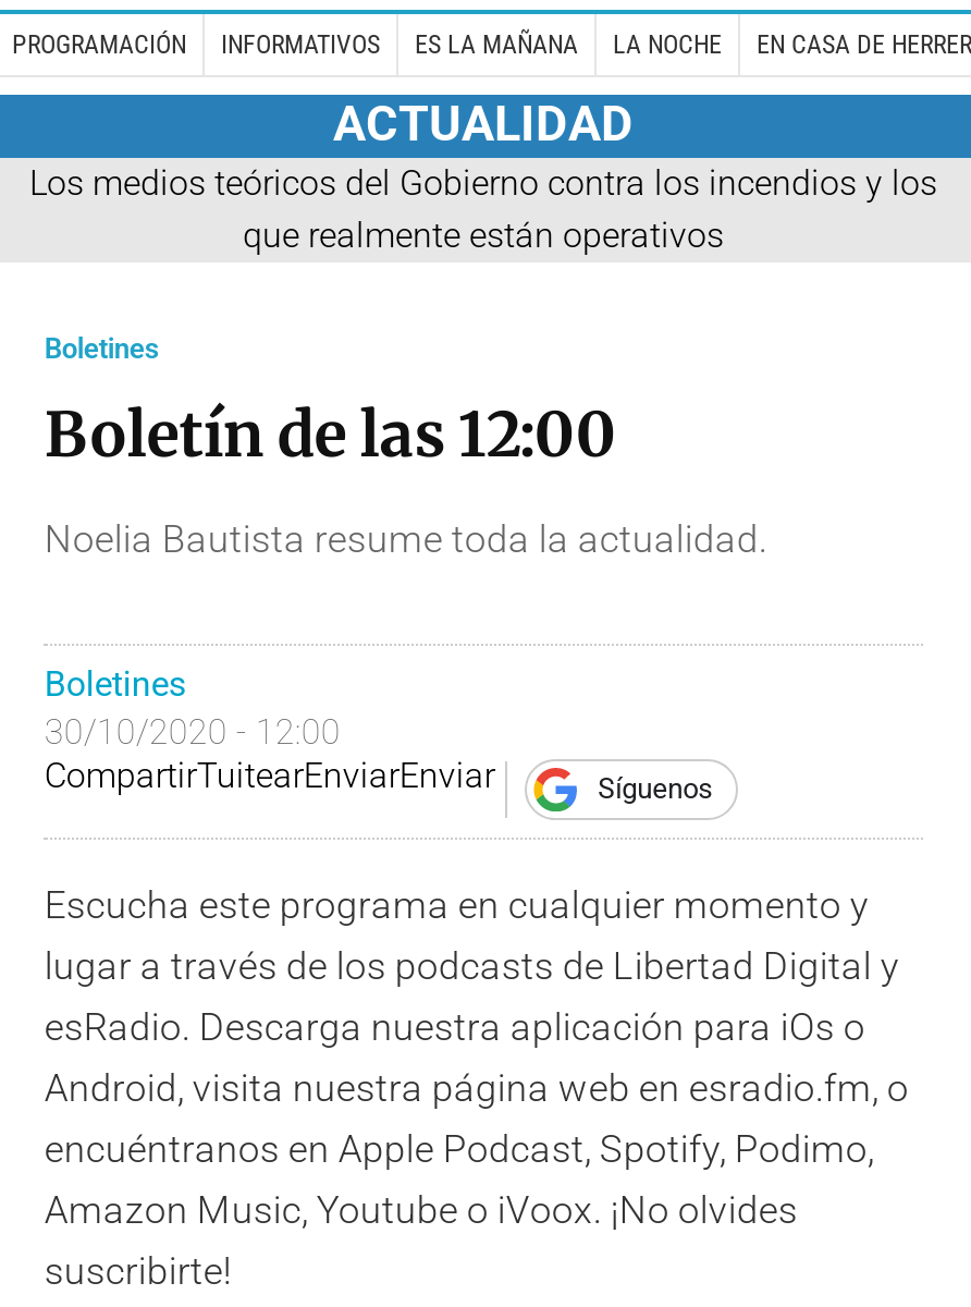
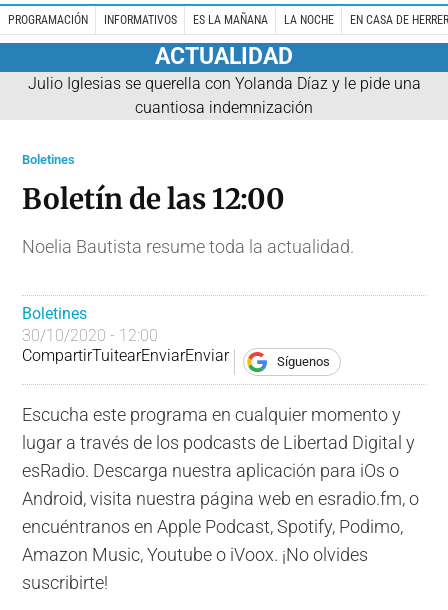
- Los medios teóricos del Gobierno contra los incendios y los
- que realmente están operativos
+ Julio Iglesias se querella con Yolanda Díaz y le pide una
+ cuantiosa indemnización
